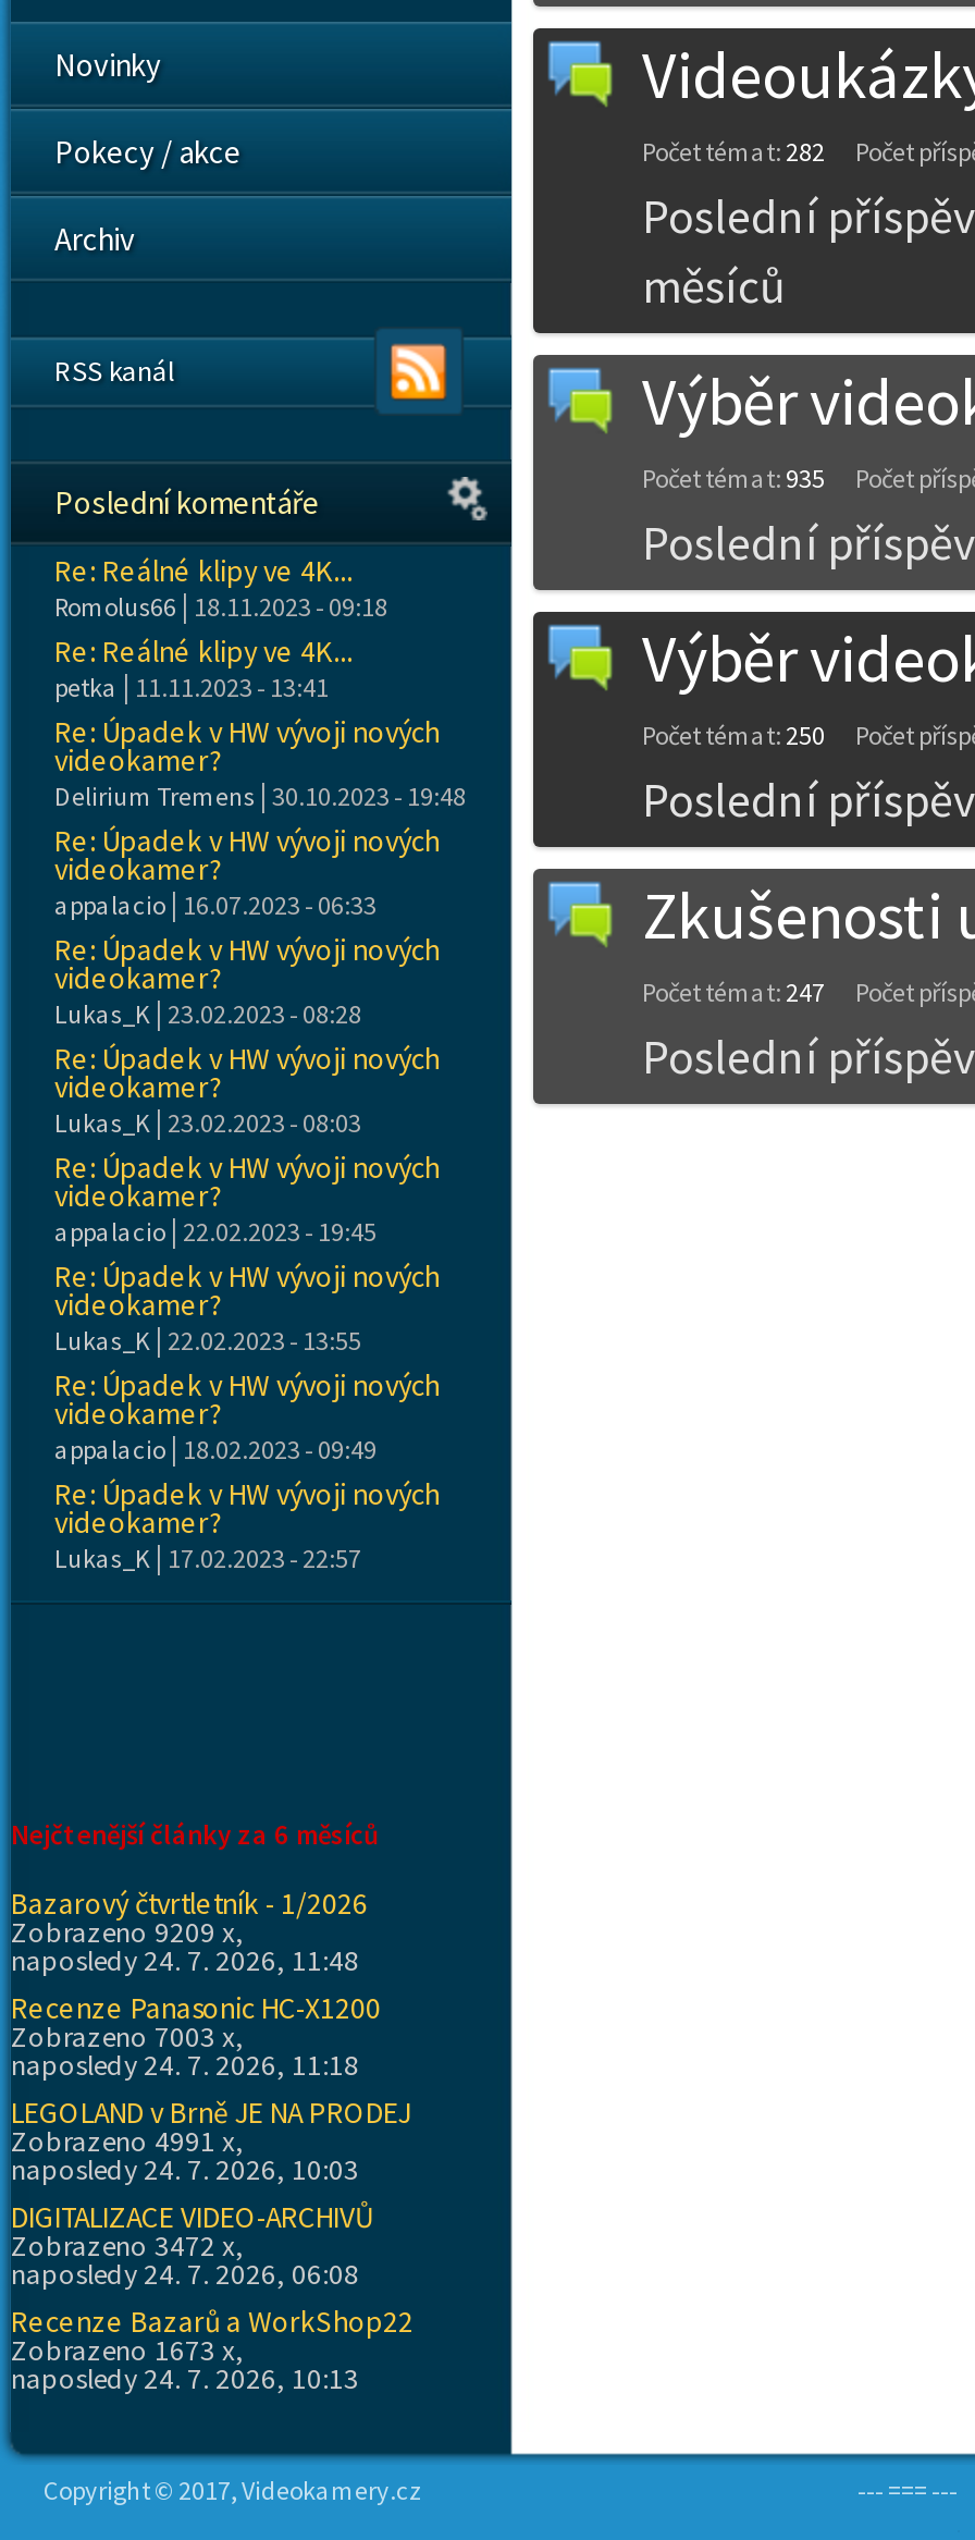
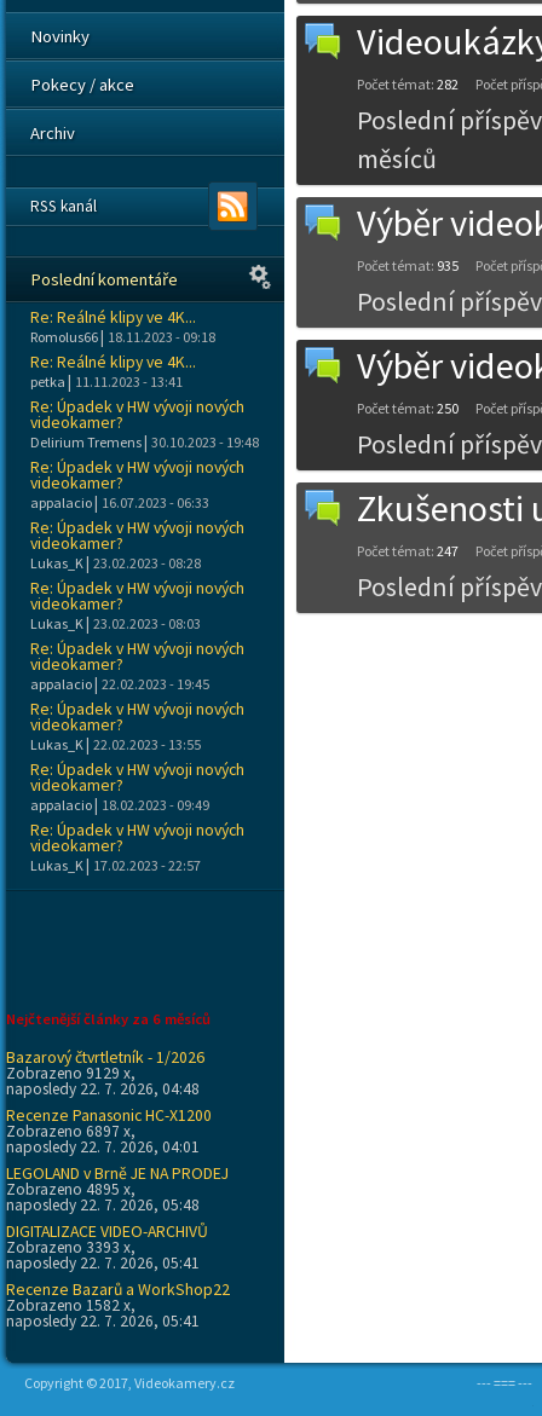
- Zobrazeno 9209 x,
+ Zobrazeno 9129 x,

- naposledy 24. 7. 2026, 11:48
+ naposledy 22. 7. 2026, 04:48

- Zobrazeno 7003 x,
+ Zobrazeno 6897 x,

- naposledy 24. 7. 2026, 11:18
+ naposledy 22. 7. 2026, 04:01

- Zobrazeno 4991 x,
+ Zobrazeno 4895 x,

- naposledy 24. 7. 2026, 10:03
+ naposledy 22. 7. 2026, 05:48

- Zobrazeno 3472 x,
+ Zobrazeno 3393 x,

- naposledy 24. 7. 2026, 06:08
+ naposledy 22. 7. 2026, 05:41

- Zobrazeno 1673 x,
+ Zobrazeno 1582 x,

- naposledy 24. 7. 2026, 10:13
+ naposledy 22. 7. 2026, 05:41
